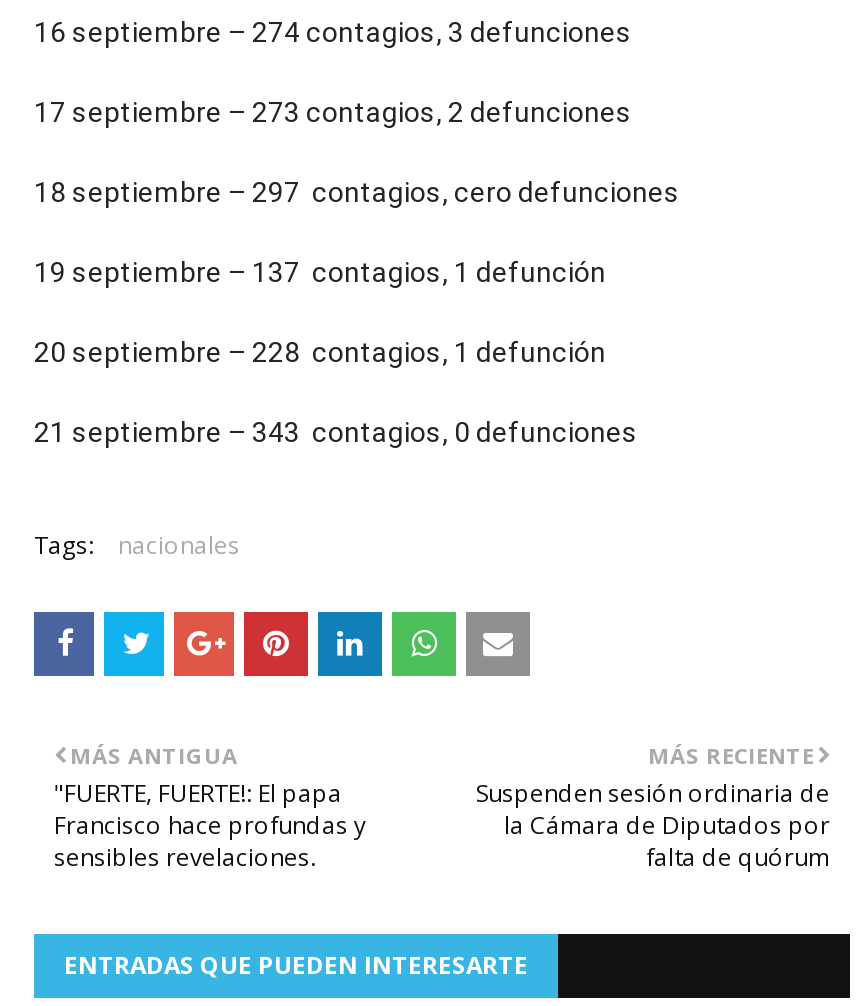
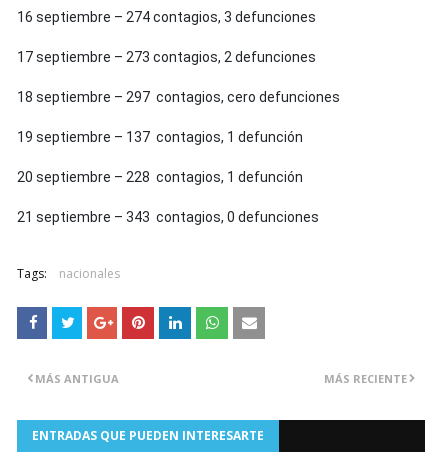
- "FUERTE, FUERTE!: El papa
- Francisco hace profundas y
- sensibles revelaciones.

- Suspenden sesión ordinaria de
- la Cámara de Diputados por
- falta de quórum
